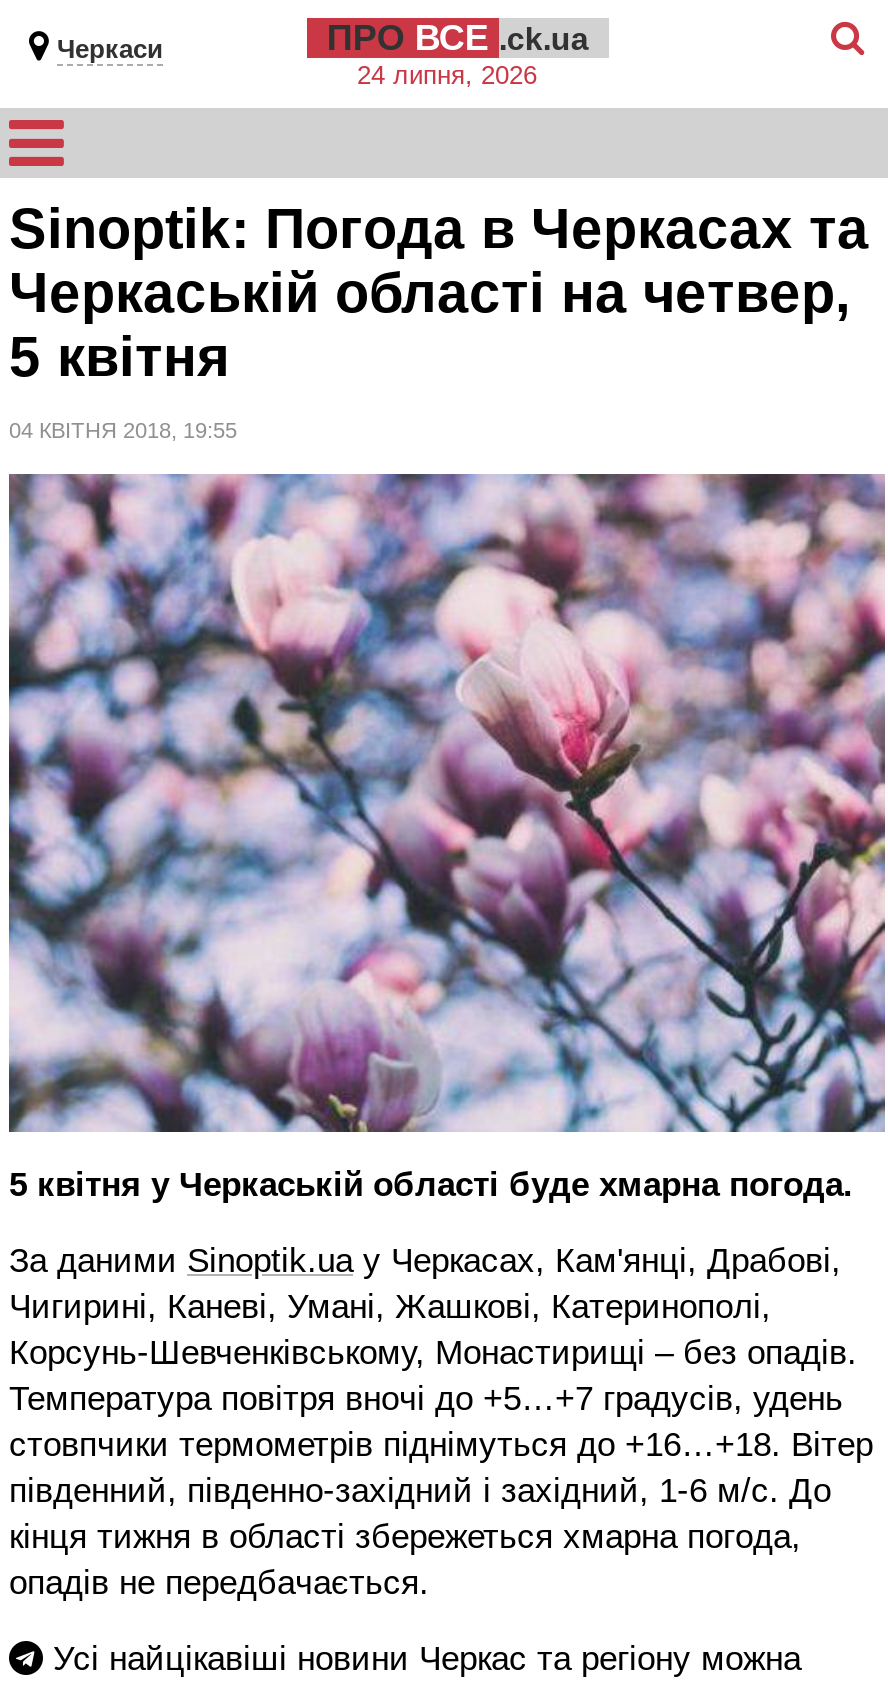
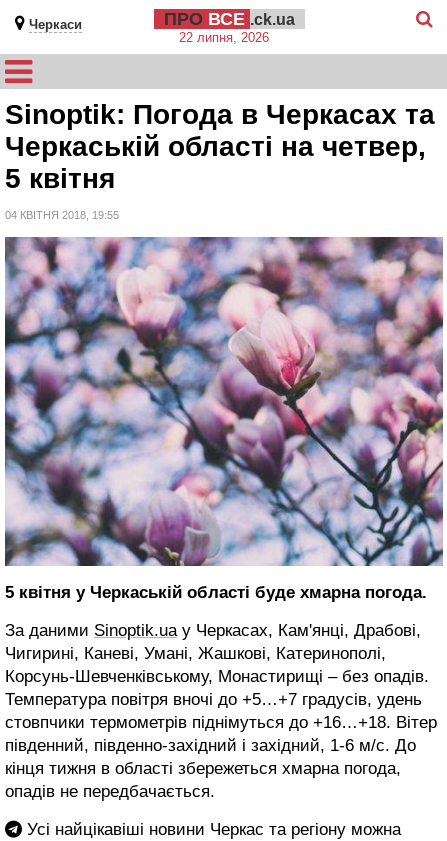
- 24 липня, 2026
+ 22 липня, 2026
